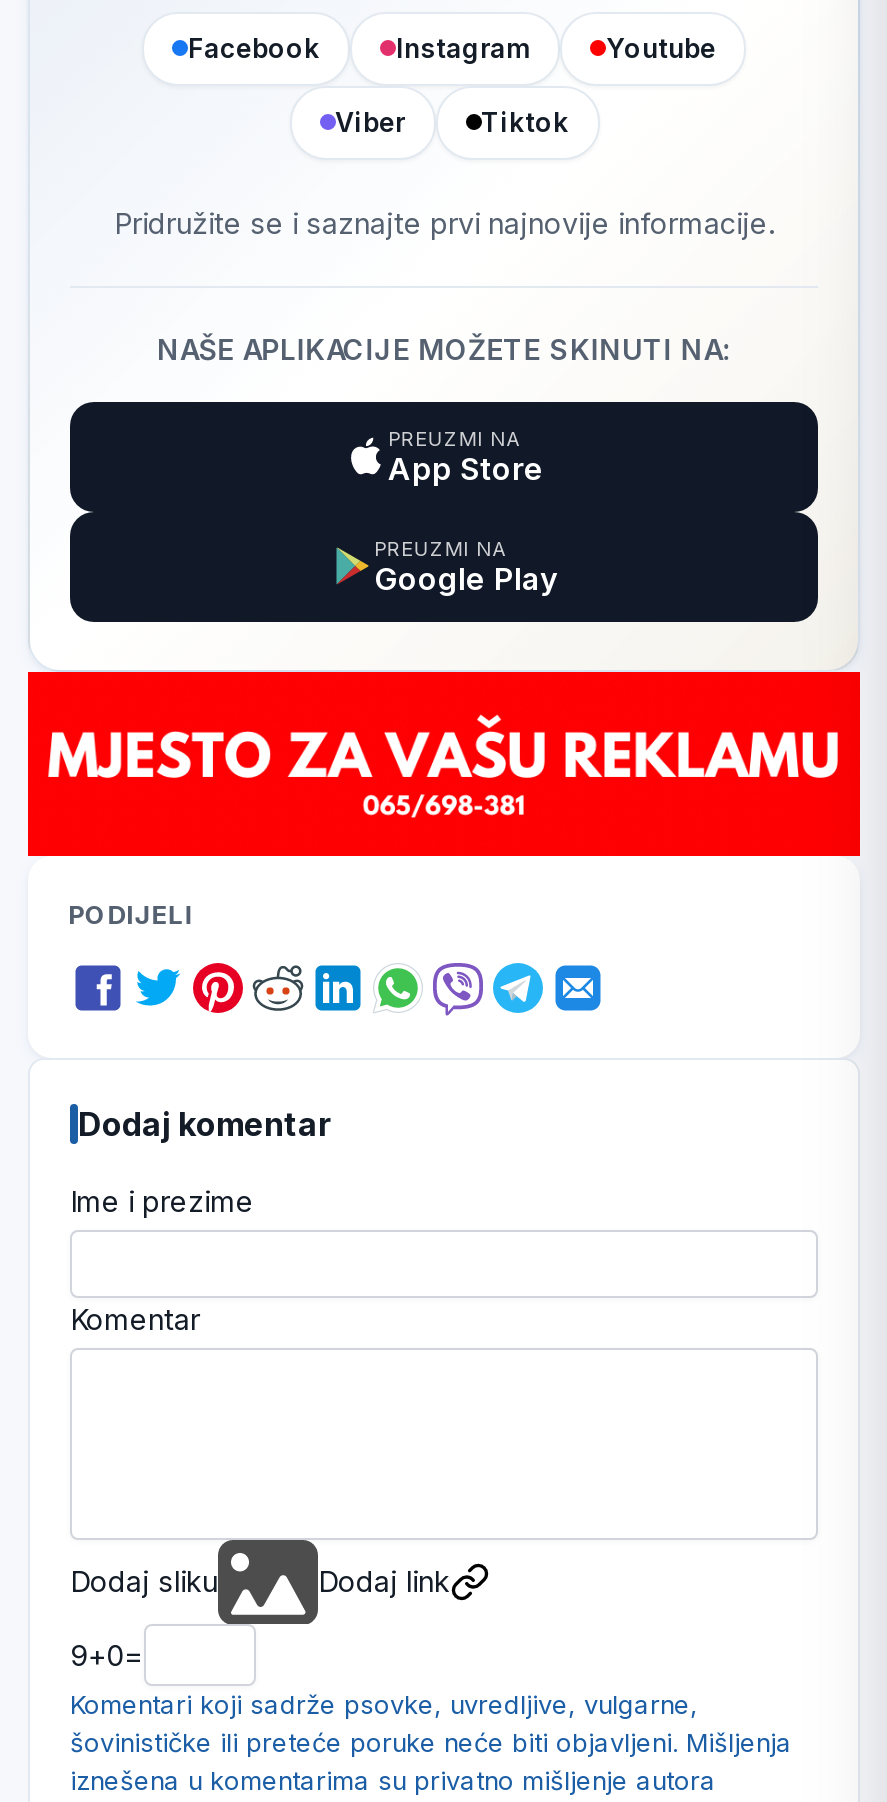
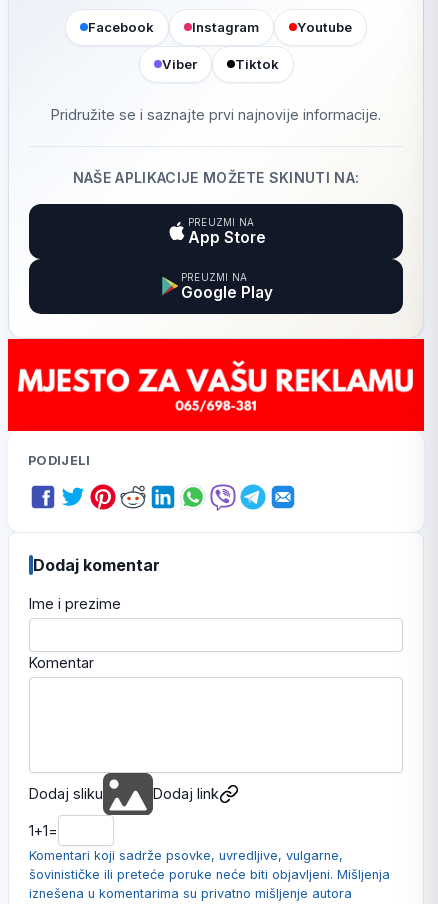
- 9+0=
+ 1+1=
